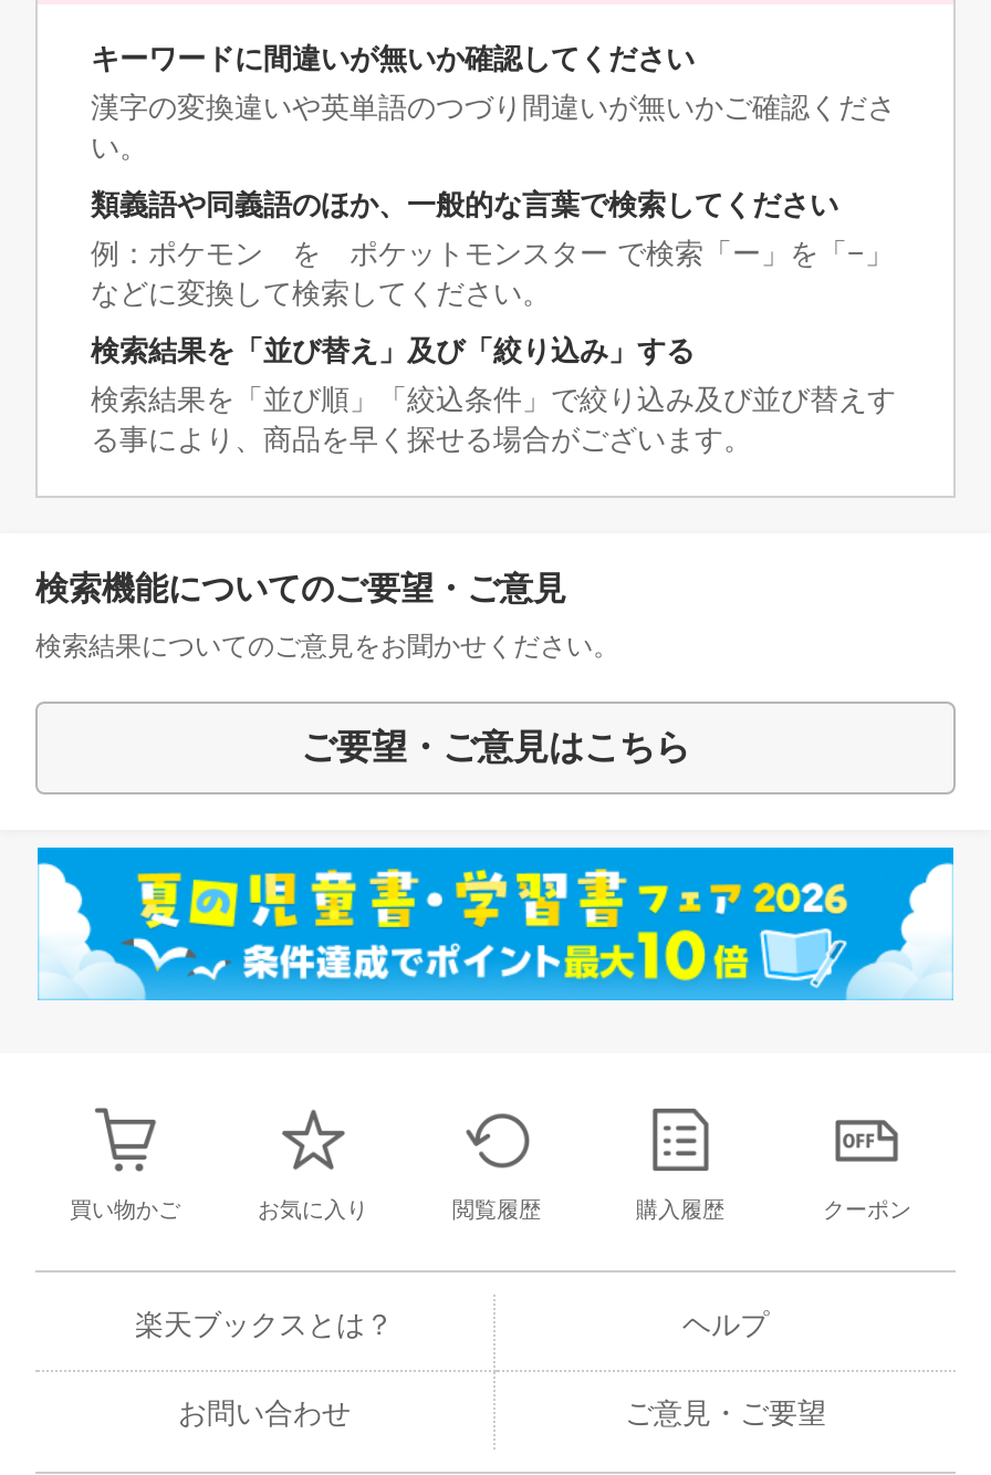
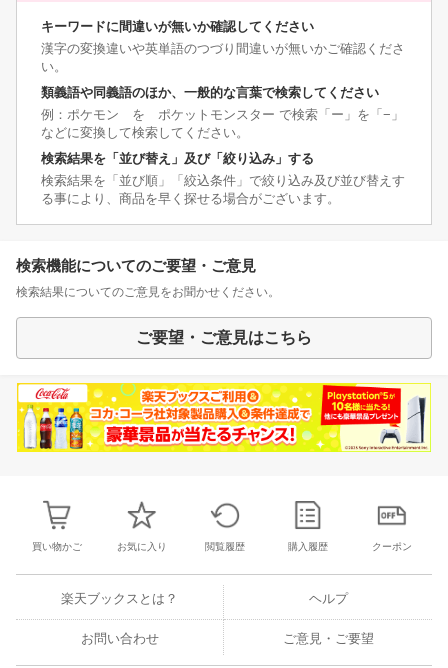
- [image]
+ [image]
